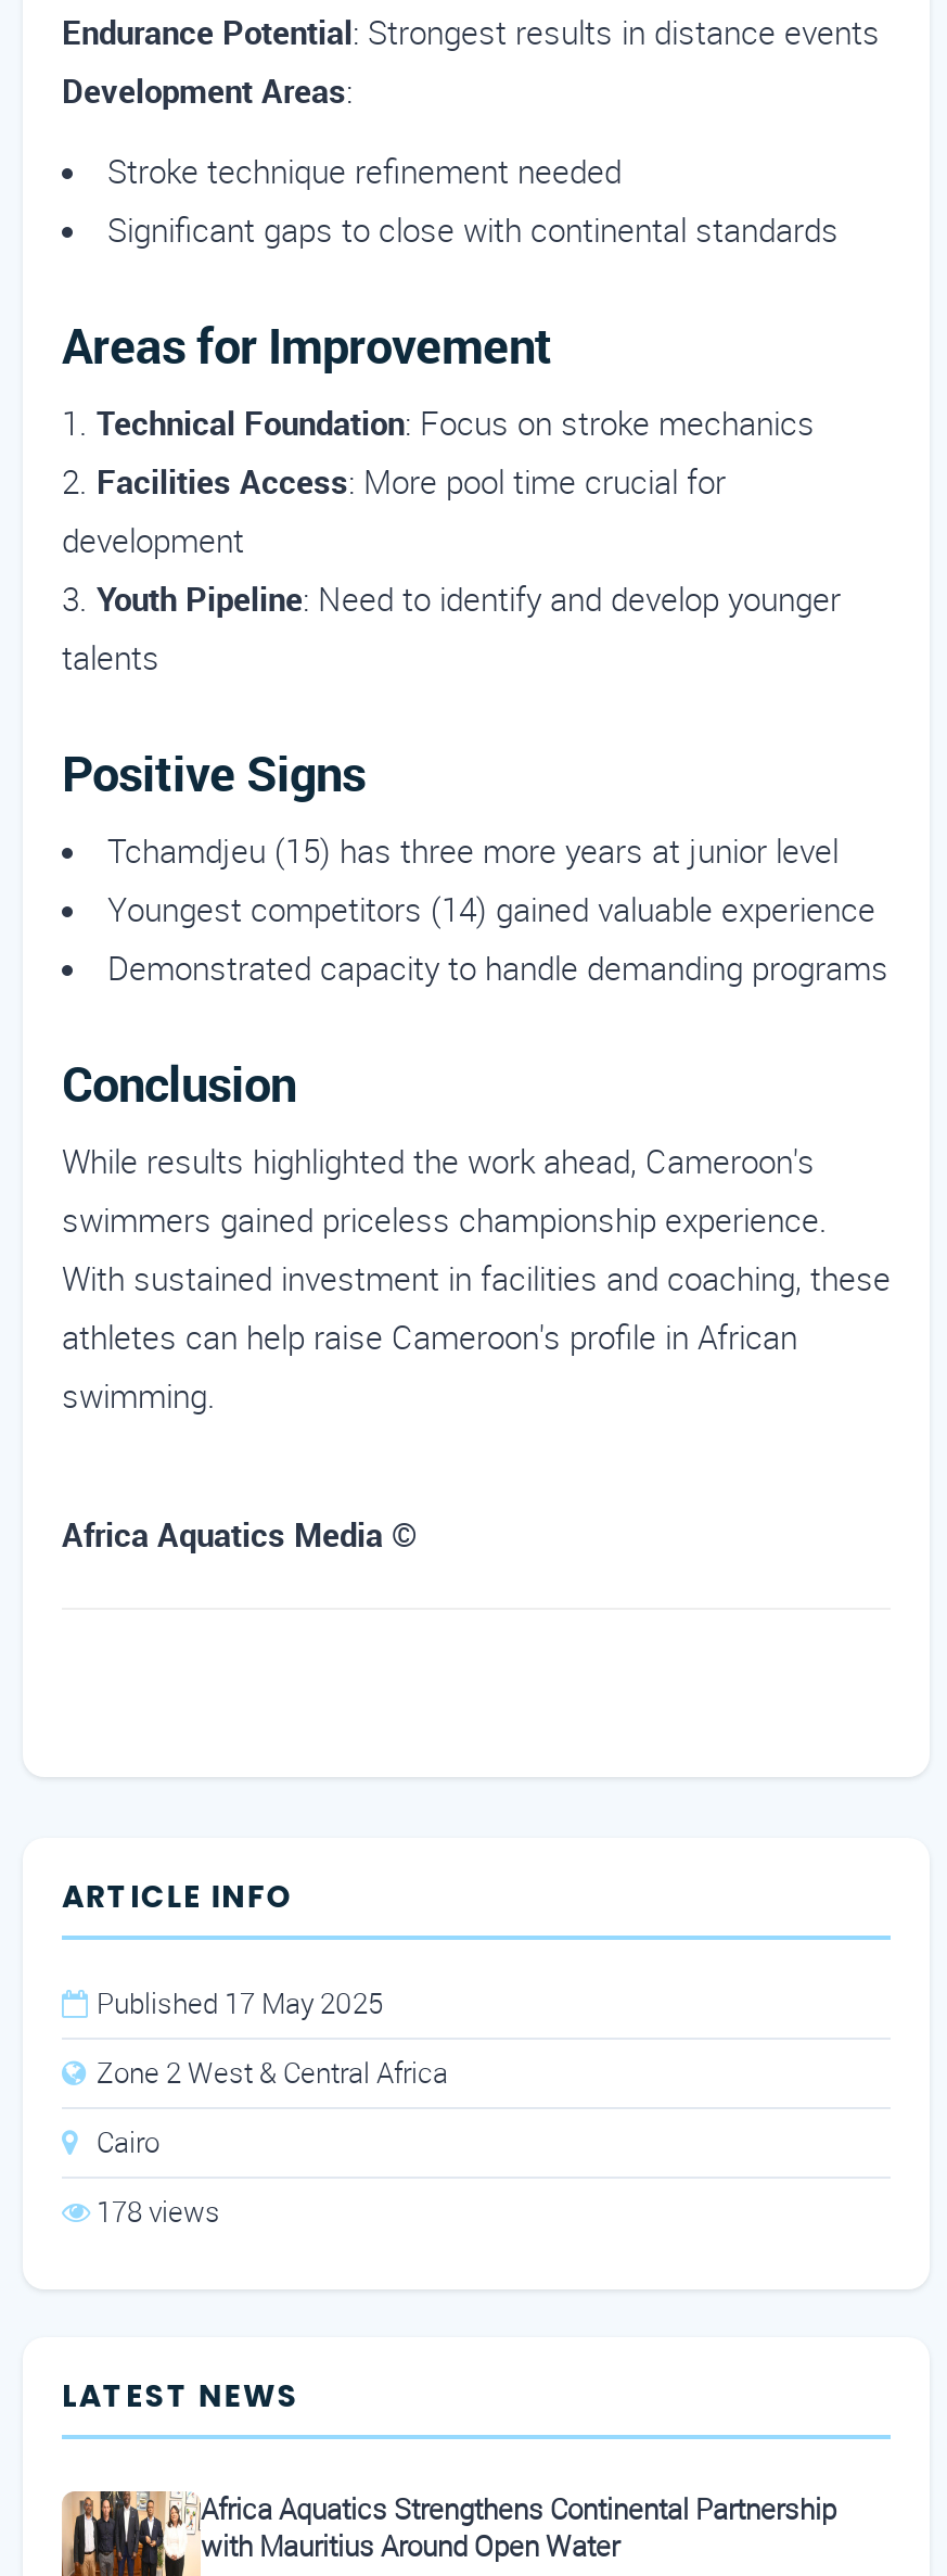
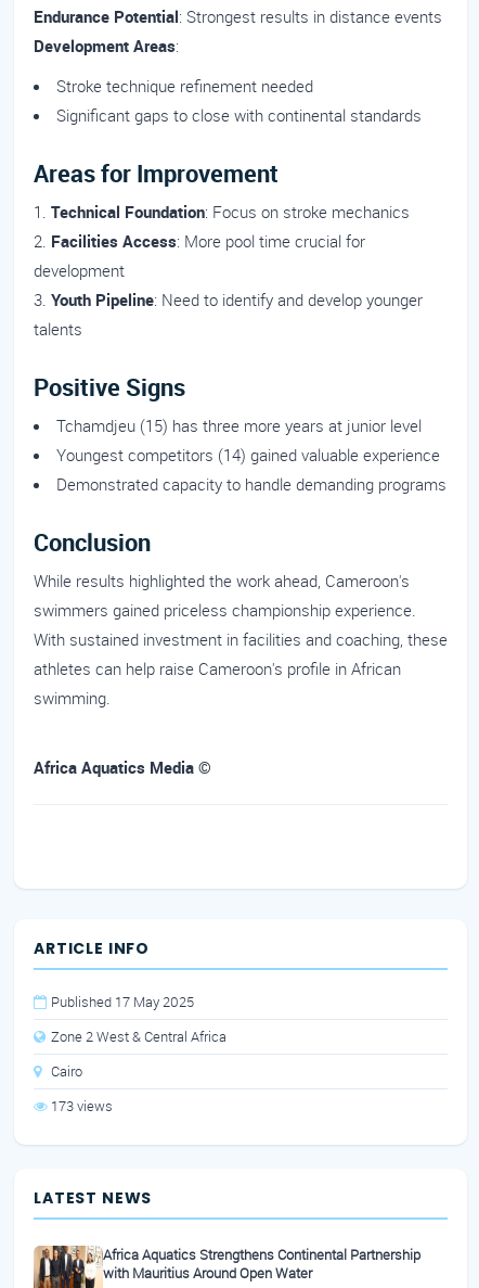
- 178 views
+ 173 views
